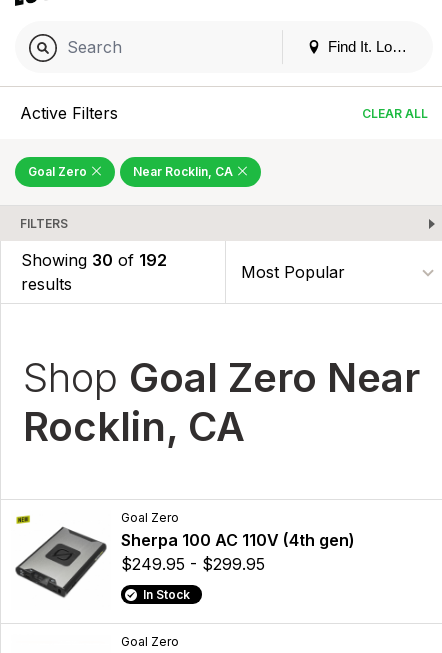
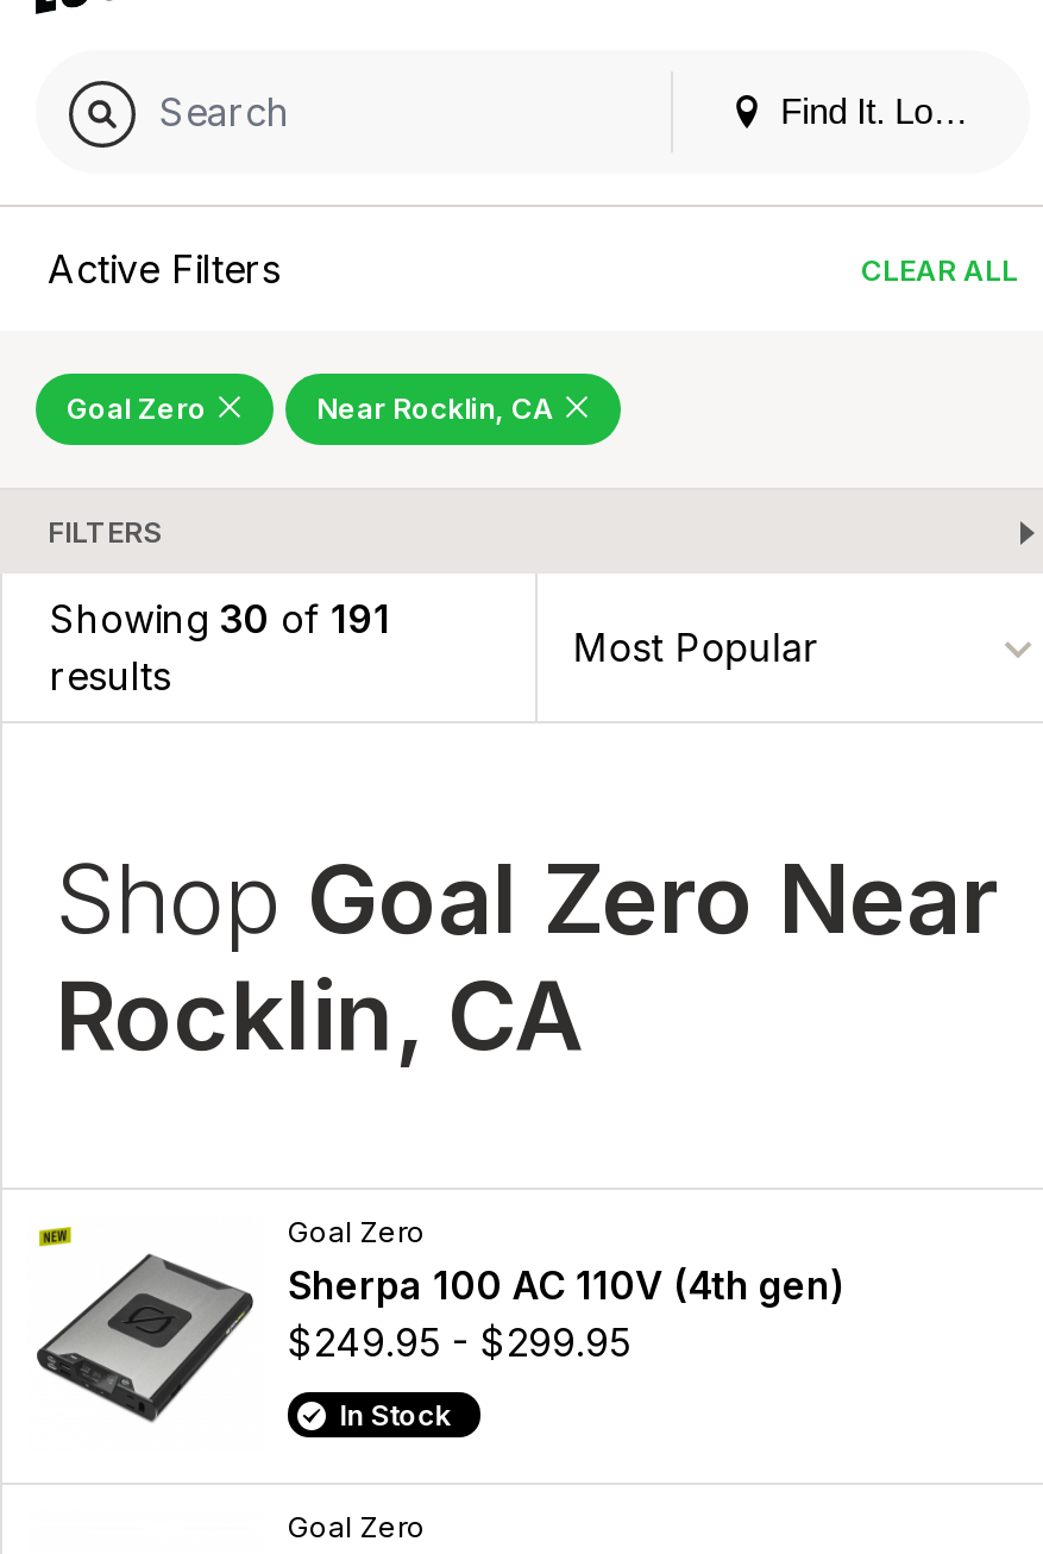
- Showing 30 of 192
+ Showing 30 of 191
